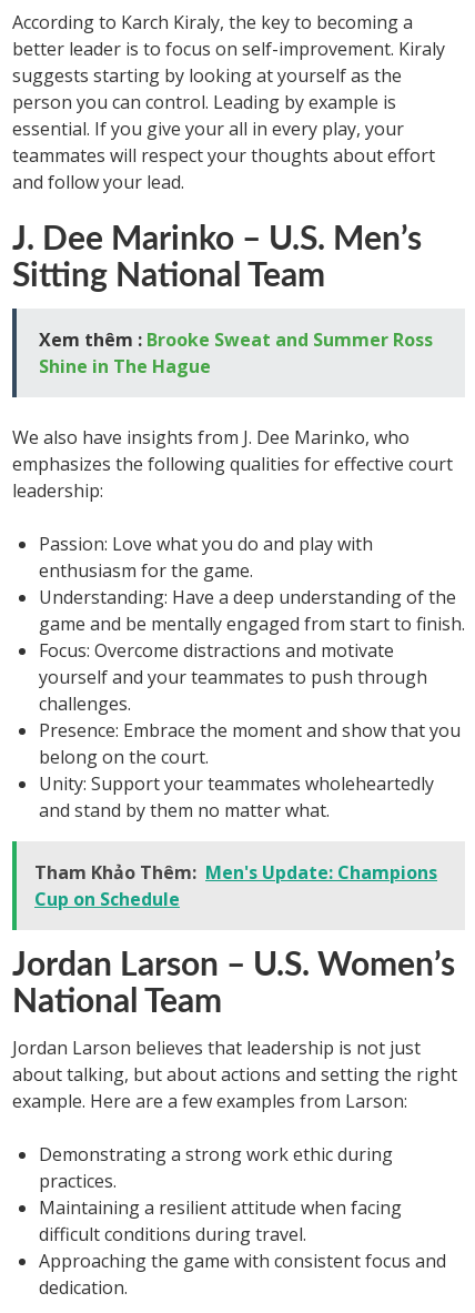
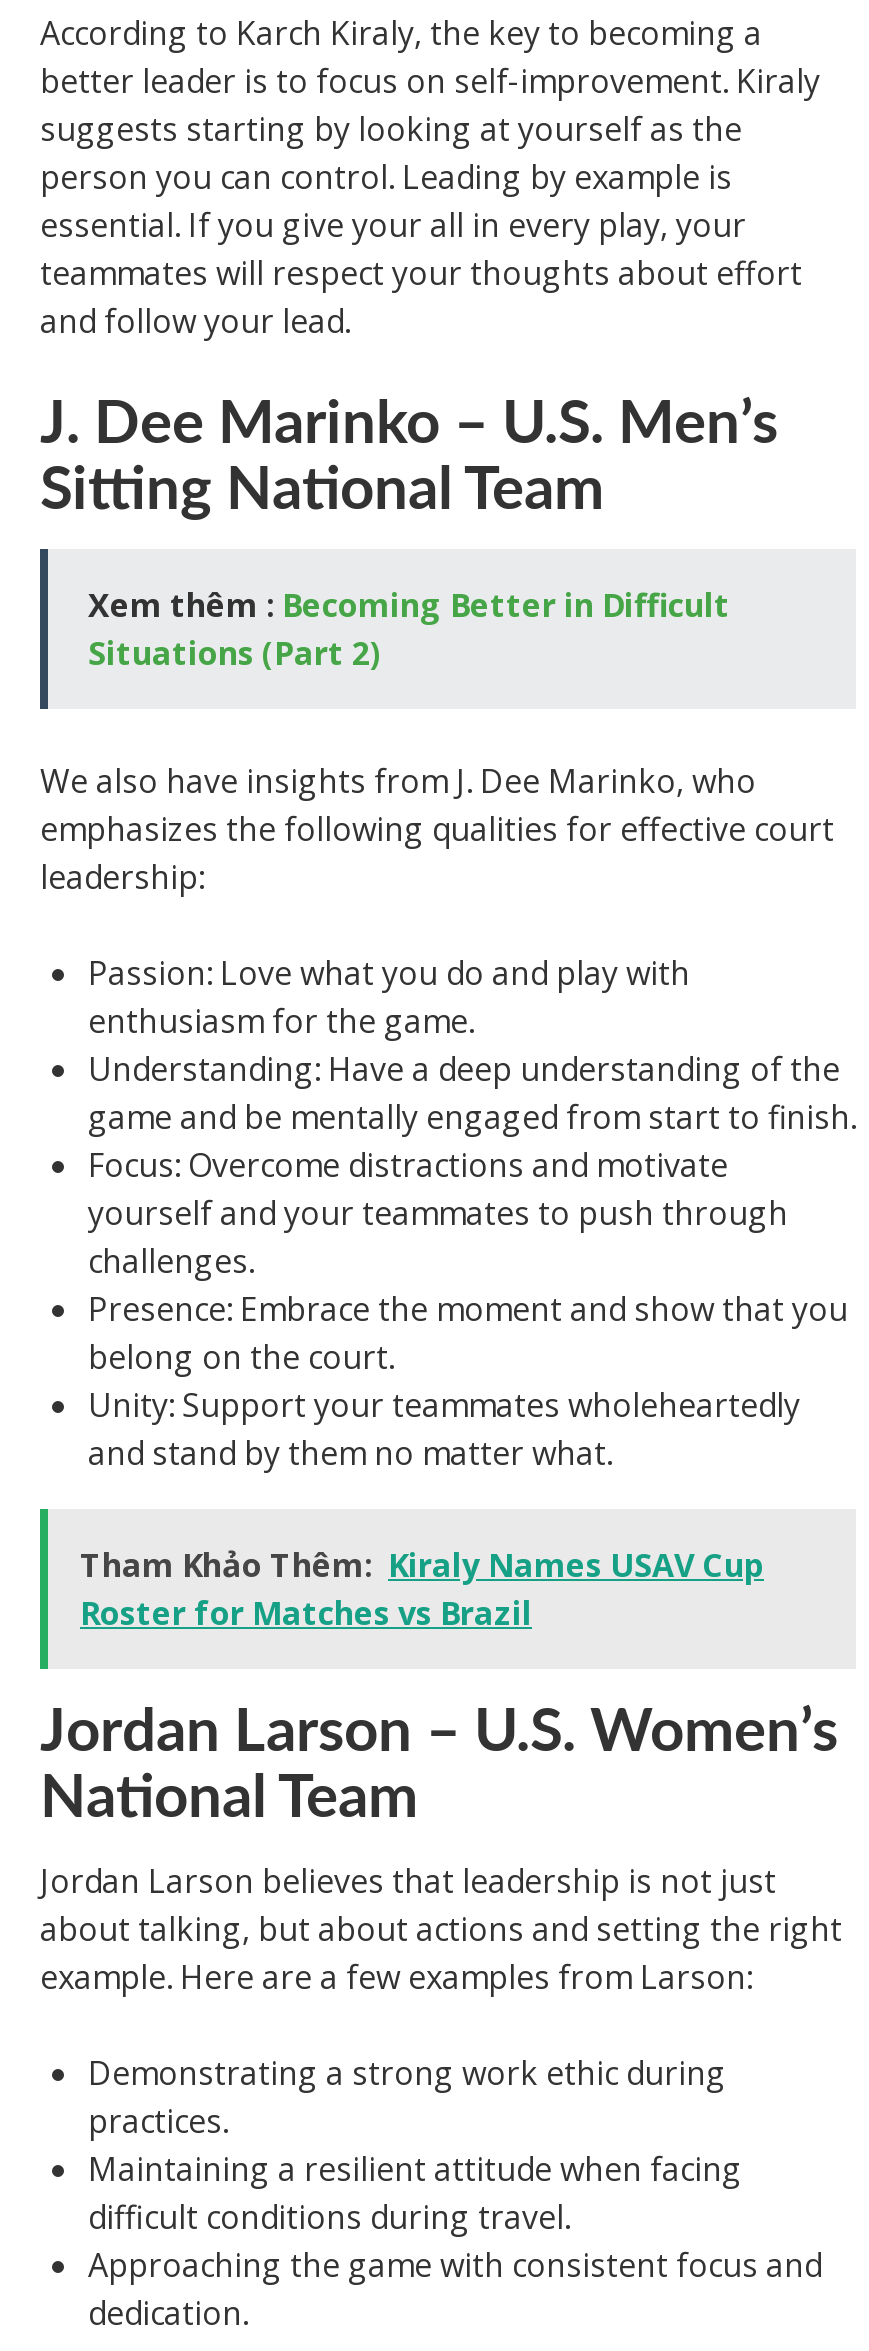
- Xem thêm : Brooke Sweat and Summer Ross
- Shine in The Hague
+ Xem thêm : Becoming Better in Difficult
+ Situations (Part 2)

- Tham Khảo Thêm: Men's Update: Champions
- Cup on Schedule
+ Tham Khảo Thêm: Kiraly Names USAV Cup
+ Roster for Matches vs Brazil
